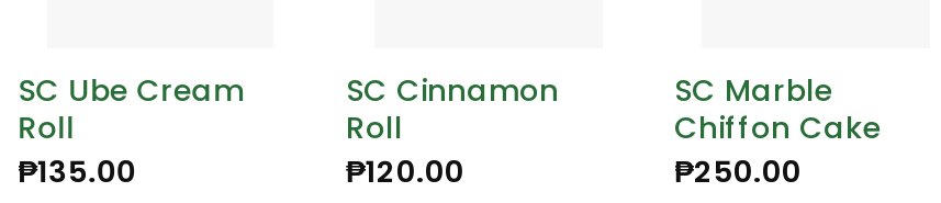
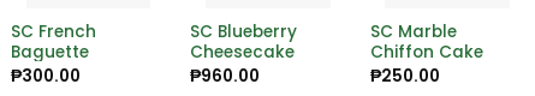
- SC Ube Cream
- Roll
- ₱135.00
+ SC French
+ Baguette
+ ₱300.00

- SC Cinnamon
- Roll
- ₱120.00
+ SC Blueberry
+ Cheesecake
+ ₱960.00
